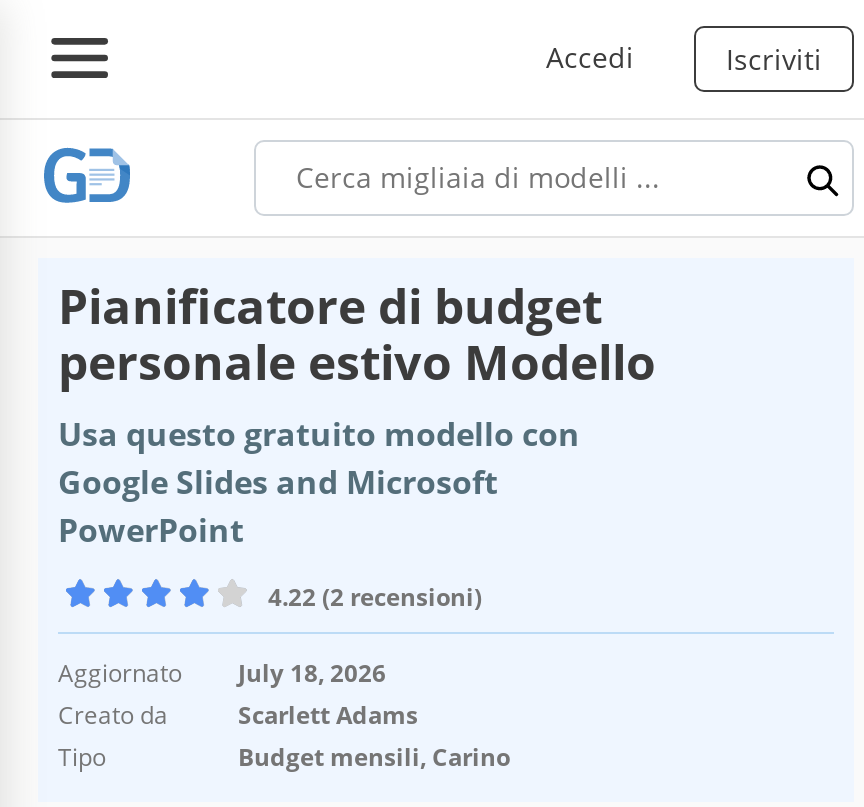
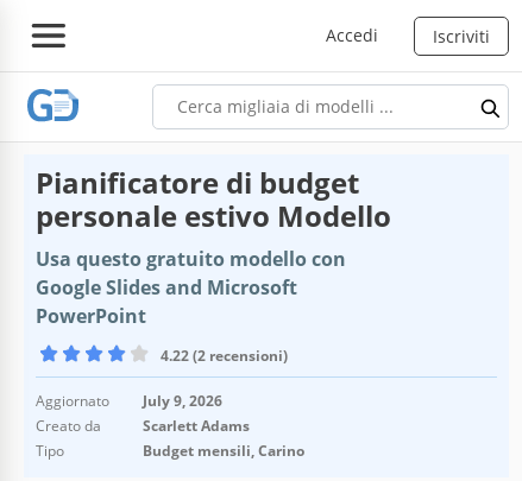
- Aggiornato July 18, 2026
+ Aggiornato July 9, 2026
